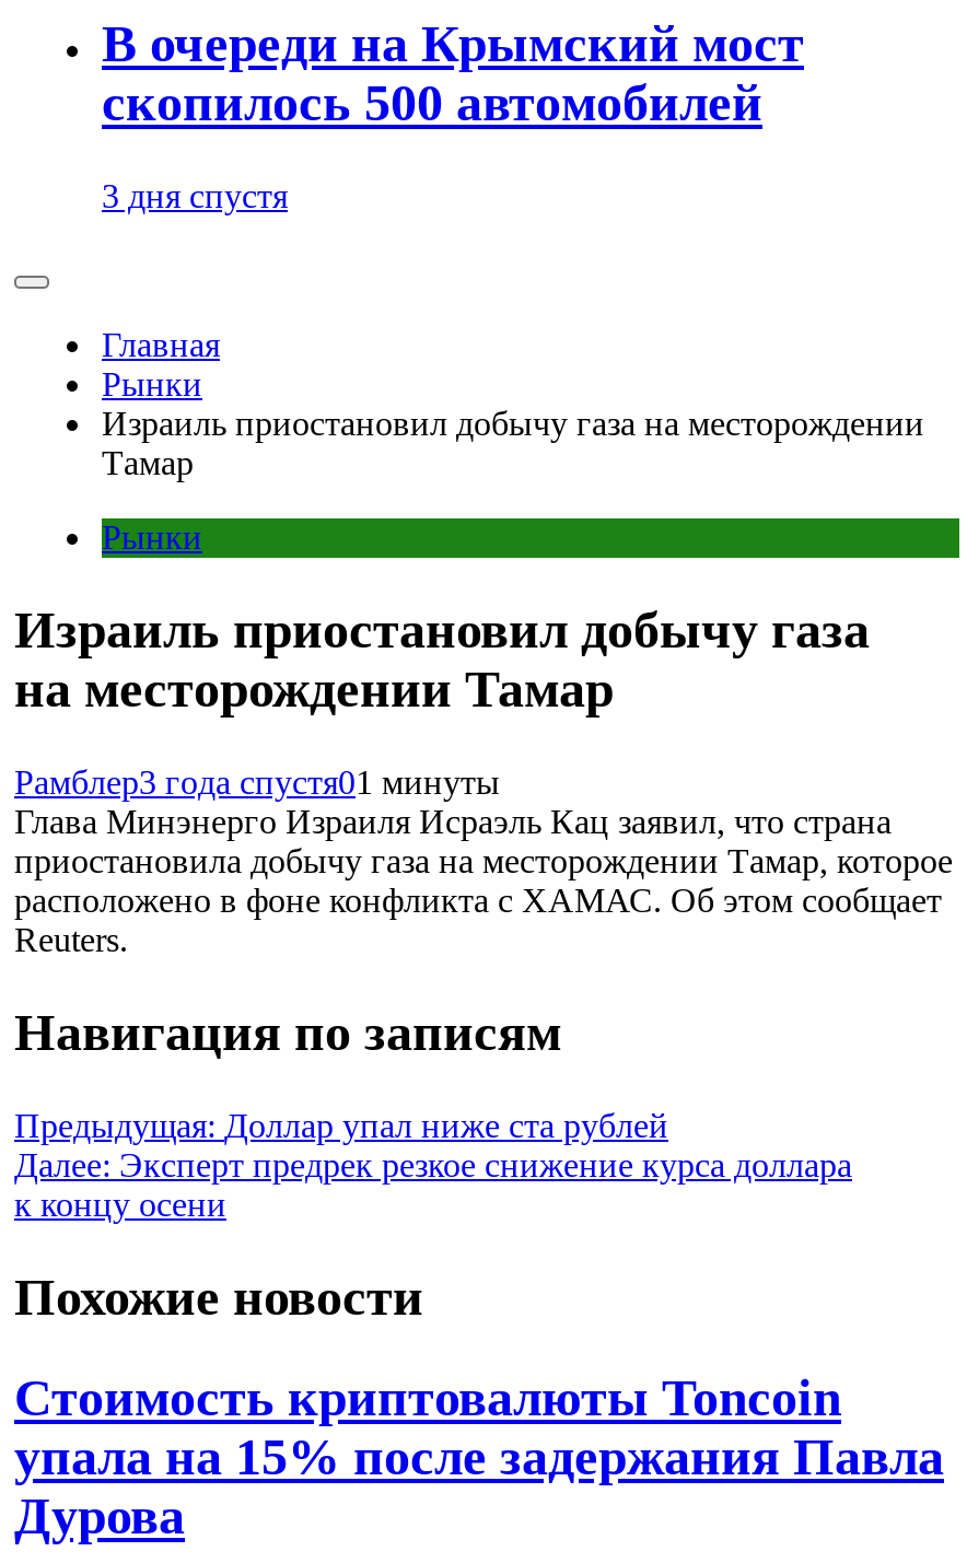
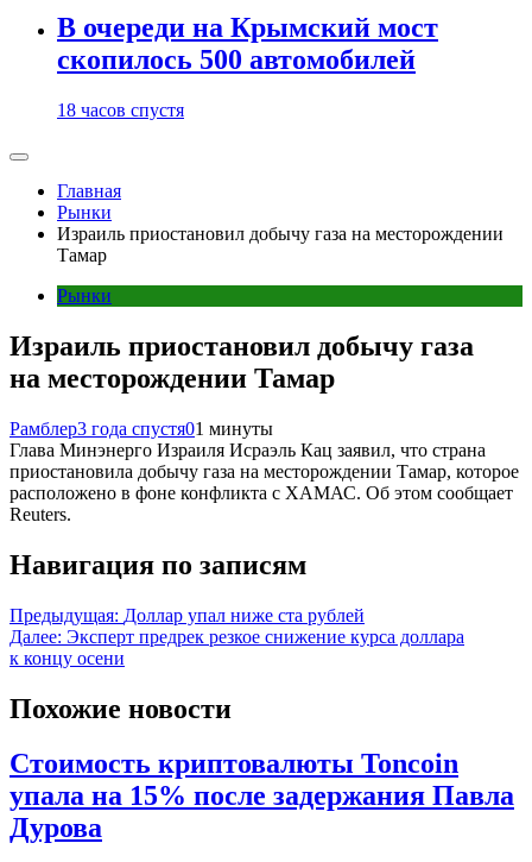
- 3 дня спустя
+ 18 часов спустя
